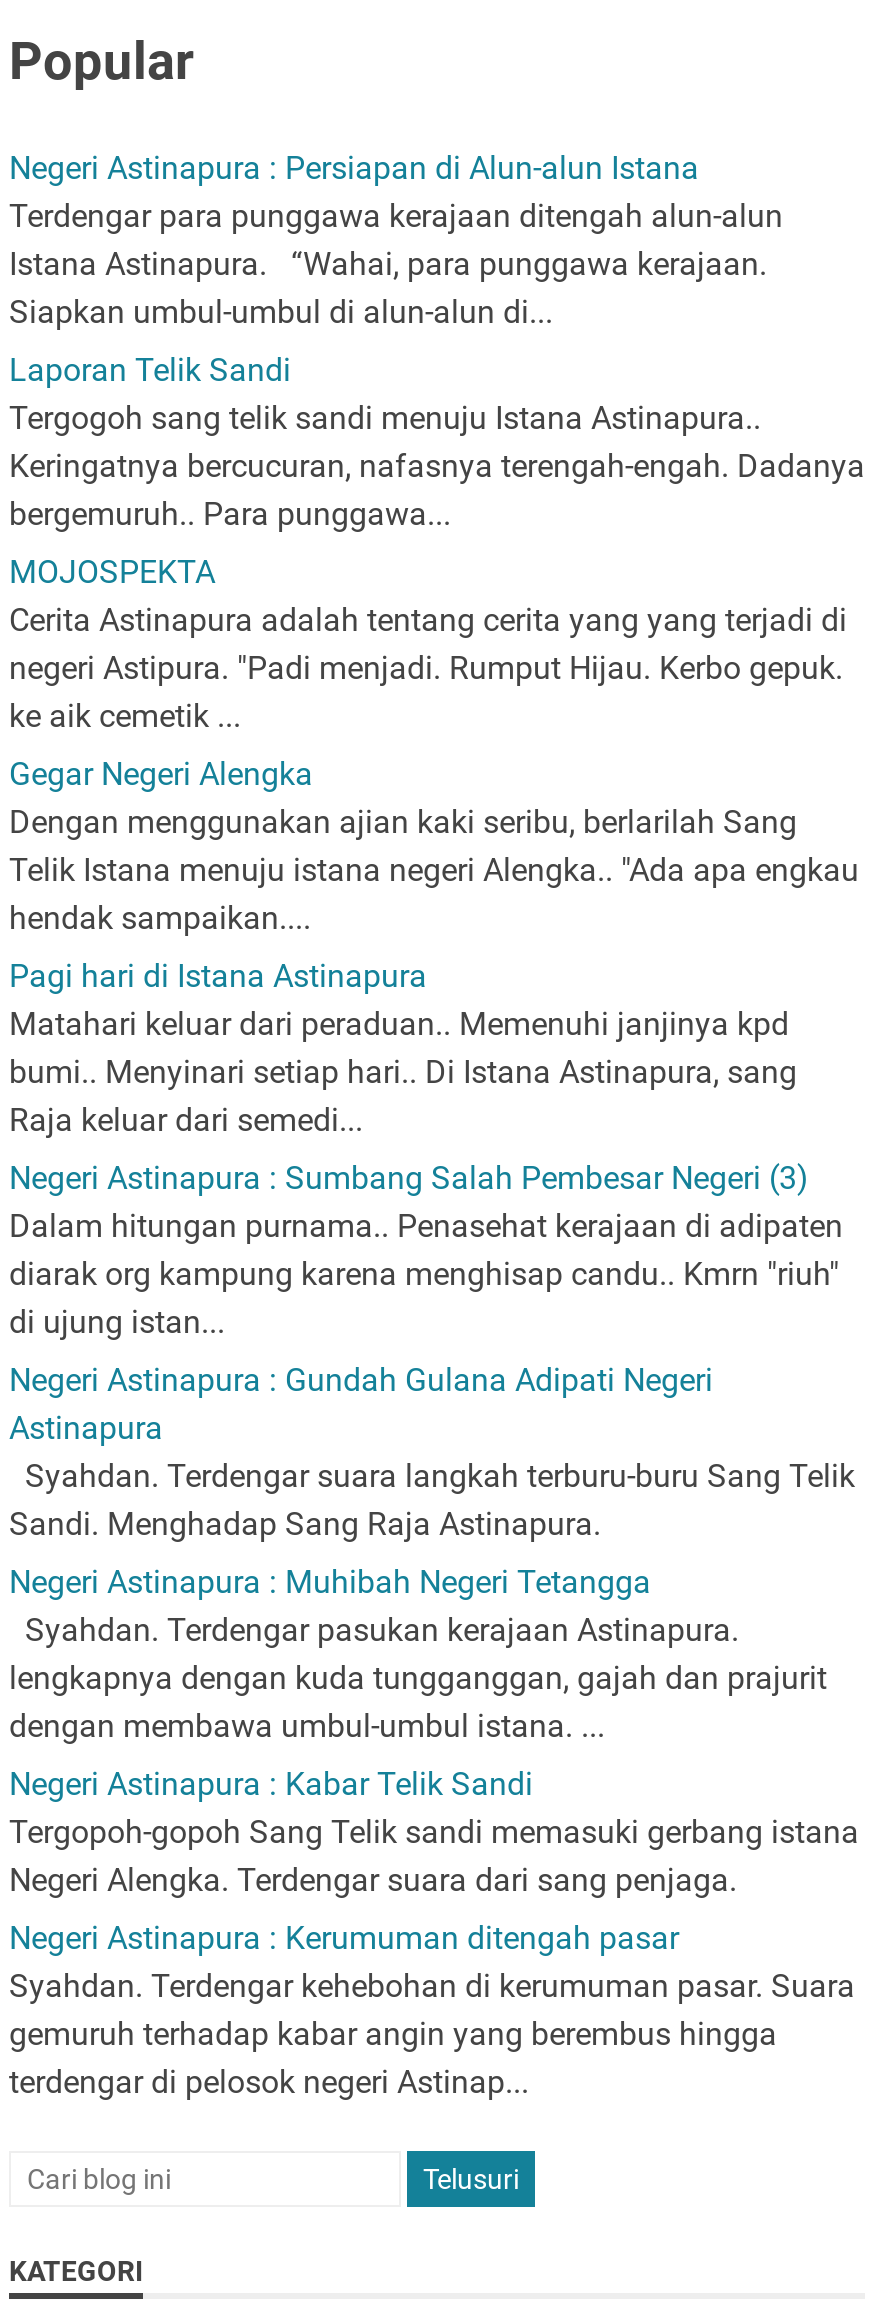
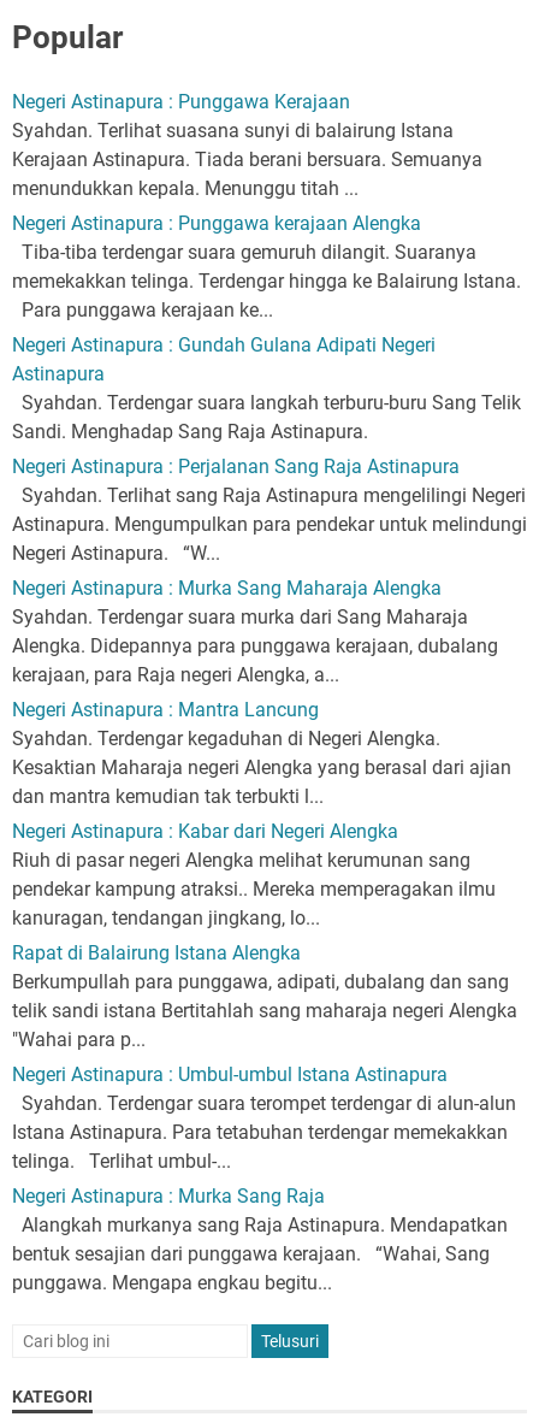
- Negeri Astinapura : Persiapan di Alun-alun Istana
- Terdengar para punggawa kerajaan ditengah alun-alun
- Istana Astinapura. “Wahai, para punggawa kerajaan.
- Siapkan umbul-umbul di alun-alun di...
- Laporan Telik Sandi
- Tergogoh sang telik sandi menuju Istana Astinapura..
- Keringatnya bercucuran, nafasnya terengah-engah. Dadanya
- bergemuruh.. Para punggawa...
- MOJOSPEKTA
- Cerita Astinapura adalah tentang cerita yang yang terjadi di
- negeri Astipura. "Padi menjadi. Rumput Hijau. Kerbo gepuk.
- ke aik cemetik ...
- Gegar Negeri Alengka
- Dengan menggunakan ajian kaki seribu, berlarilah Sang
- Telik Istana menuju istana negeri Alengka.. "Ada apa engkau
- hendak sampaikan....
- Pagi hari di Istana Astinapura
- Matahari keluar dari peraduan.. Memenuhi janjinya kpd
- bumi.. Menyinari setiap hari.. Di Istana Astinapura, sang
- Raja keluar dari semedi...
- Negeri Astinapura : Sumbang Salah Pembesar Negeri (3)
- Dalam hitungan purnama.. Penasehat kerajaan di adipaten
- diarak org kampung karena menghisap candu.. Kmrn "riuh"
- di ujung istan...
+ Negeri Astinapura : Punggawa Kerajaan
+ Syahdan. Terlihat suasana sunyi di balairung Istana
+ Kerajaan Astinapura. Tiada berani bersuara. Semuanya
+ menundukkan kepala. Menunggu titah ...
+ Negeri Astinapura : Punggawa kerajaan Alengka
+ Tiba-tiba terdengar suara gemuruh dilangit. Suaranya
+ memekakkan telinga. Terdengar hingga ke Balairung Istana.
+ Para punggawa kerajaan ke...

moved up: Negeri Astinapura : Gundah Gulana Adipati Negeri | Astinapura | Syahdan. Terdengar suara langkah terburu-buru Sang Telik | Sandi. Menghadap Sang Raja Astinapura.

- Negeri Astinapura : Muhibah Negeri Tetangga
- Syahdan. Terdengar pasukan kerajaan Astinapura.
- lengkapnya dengan kuda tungganggan, gajah dan prajurit
- dengan membawa umbul-umbul istana. ...
- Negeri Astinapura : Kabar Telik Sandi
- Tergopoh-gopoh Sang Telik sandi memasuki gerbang istana
- Negeri Alengka. Terdengar suara dari sang penjaga.
- Negeri Astinapura : Kerumuman ditengah pasar
- Syahdan. Terdengar kehebohan di kerumuman pasar. Suara
- gemuruh terhadap kabar angin yang berembus hingga
- terdengar di pelosok negeri Astinap...
+ Negeri Astinapura : Perjalanan Sang Raja Astinapura
+ Syahdan. Terlihat sang Raja Astinapura mengelilingi Negeri
+ Astinapura. Mengumpulkan para pendekar untuk melindungi
+ Negeri Astinapura. “W...
+ Negeri Astinapura : Murka Sang Maharaja Alengka
+ Syahdan. Terdengar suara murka dari Sang Maharaja
+ Alengka. Didepannya para punggawa kerajaan, dubalang
+ kerajaan, para Raja negeri Alengka, a...
+ Negeri Astinapura : Mantra Lancung
+ Syahdan. Terdengar kegaduhan di Negeri Alengka.
+ Kesaktian Maharaja negeri Alengka yang berasal dari ajian
+ dan mantra kemudian tak terbukti l...
+ Negeri Astinapura : Kabar dari Negeri Alengka
+ Riuh di pasar negeri Alengka melihat kerumunan sang
+ pendekar kampung atraksi.. Mereka memperagakan ilmu
+ kanuragan, tendangan jingkang, lo...
+ Rapat di Balairung Istana Alengka
+ Berkumpullah para punggawa, adipati, dubalang dan sang
+ telik sandi istana Bertitahlah sang maharaja negeri Alengka
+ "Wahai para p...
+ Negeri Astinapura : Umbul-umbul Istana Astinapura
+ Syahdan. Terdengar suara terompet terdengar di alun-alun
+ Istana Astinapura. Para tetabuhan terdengar memekakkan
+ telinga. Terlihat umbul-...
+ Negeri Astinapura : Murka Sang Raja
+ Alangkah murkanya sang Raja Astinapura. Mendapatkan
+ bentuk sesajian dari punggawa kerajaan. “Wahai, Sang
+ punggawa. Mengapa engkau begitu...
